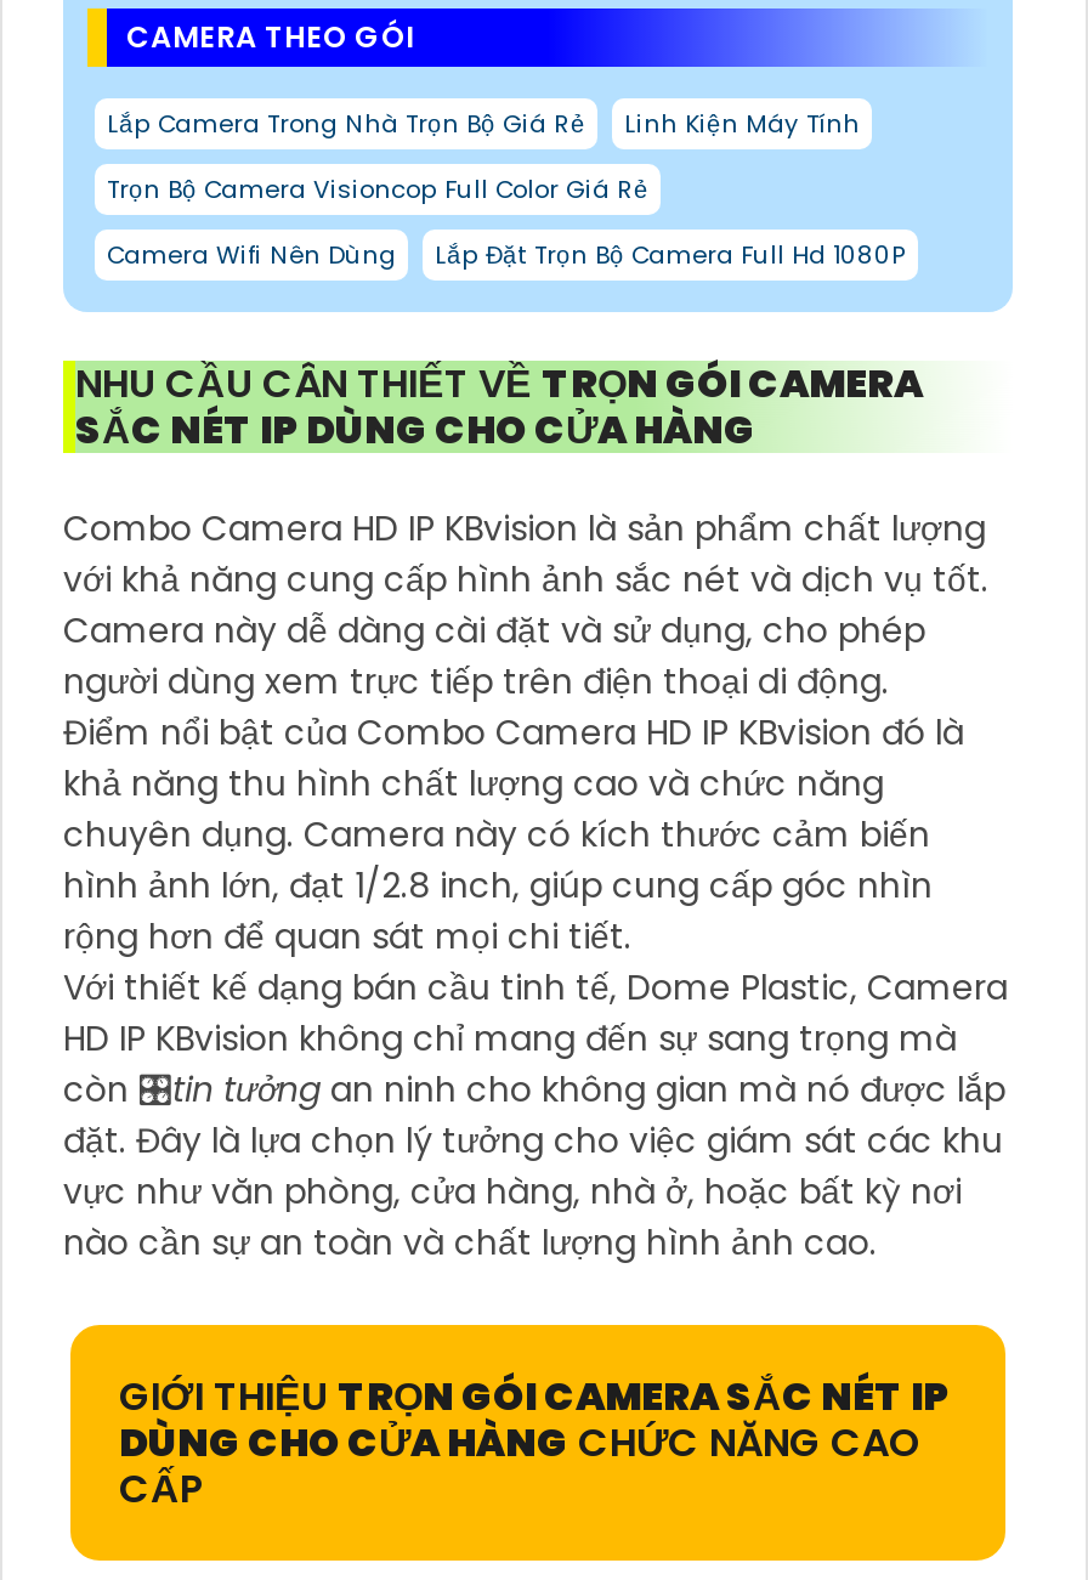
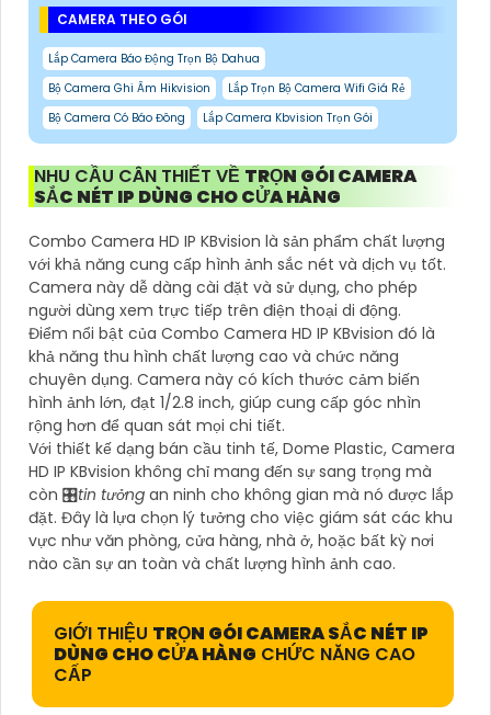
- Lắp Camera Trong Nhà Trọn Bộ Giá Rẻ
- Linh Kiện Máy Tính
+ Lắp Camera Báo Động Trọn Bộ Dahua

- Trọn Bộ Camera Visioncop Full Color Giá Rẻ
+ Bộ Camera Ghi Âm Hikvision
+ Lắp Trọn Bộ Camera Wifi Giá Rẻ

- Camera Wifi Nên Dùng
- Lắp Đặt Trọn Bộ Camera Full Hd 1080P
+ Bộ Camera Có Báo Đông
+ Lắp Camera Kbvision Trọn Gói
